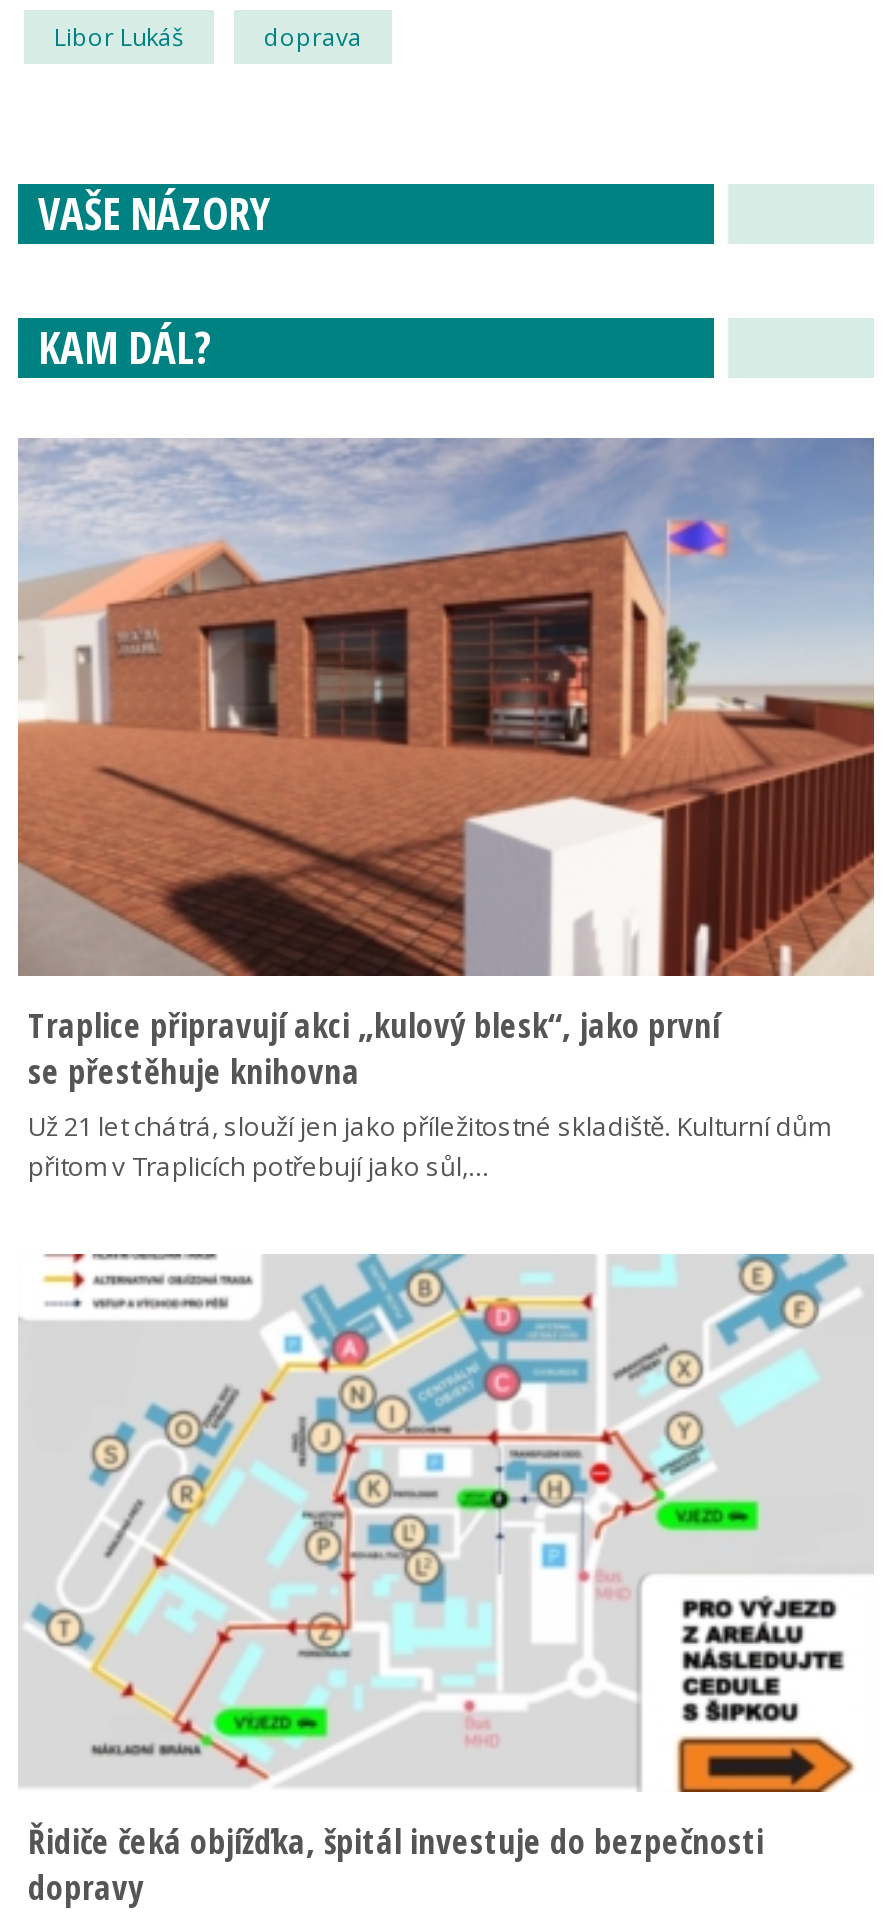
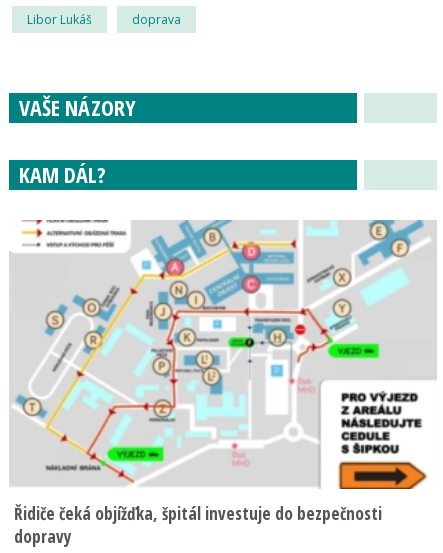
- [image]
- Traplice připravují akci „kulový blesk“, jako první
- se přestěhuje knihovna
- Už 21 let chátrá, slouží jen jako příležitostné skladiště. Kulturní dům
- přitom v Traplicích potřebují jako sůl,…
